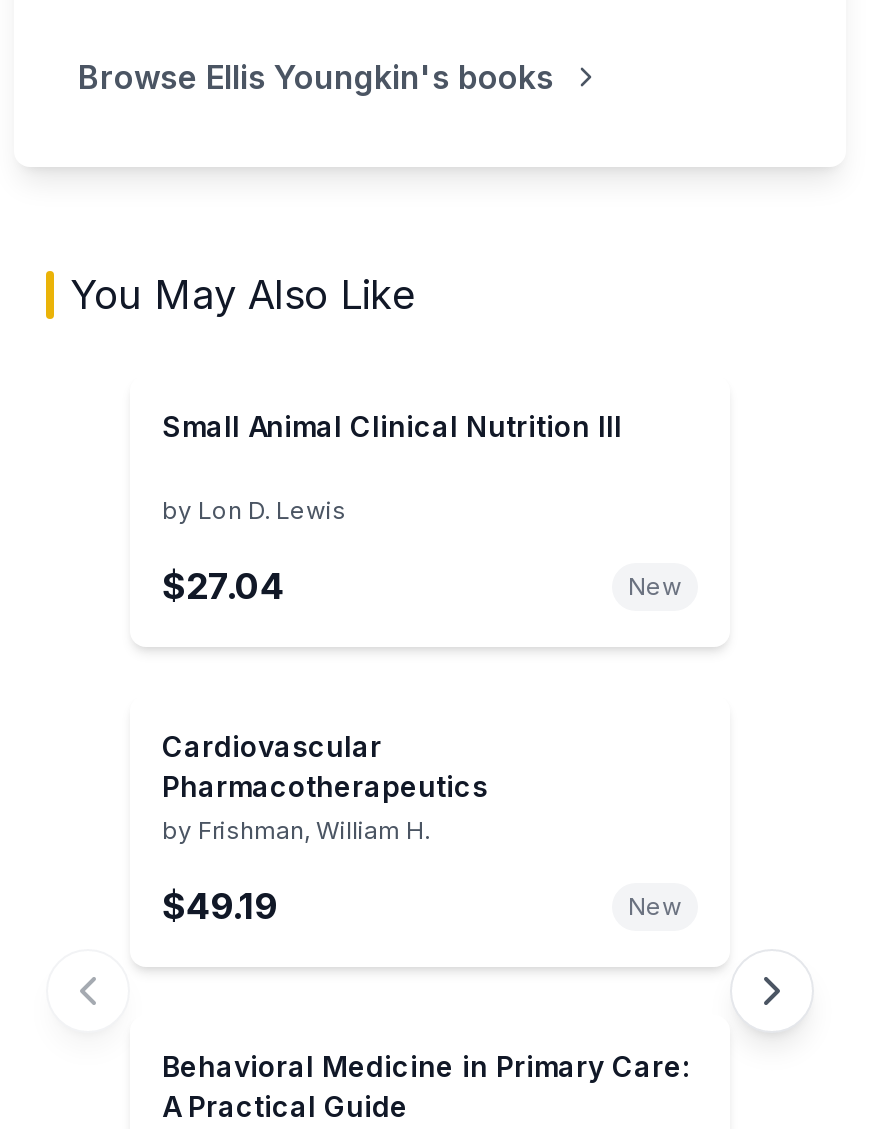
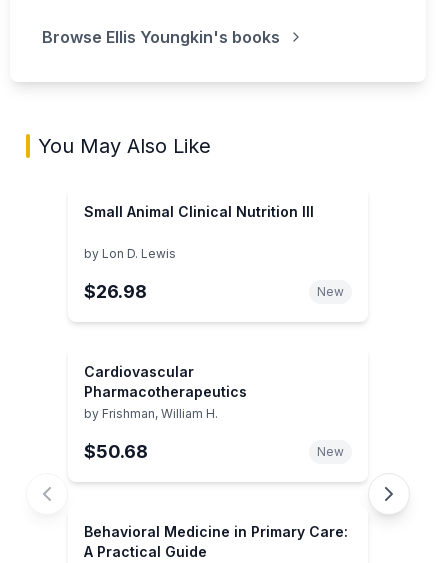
- $27.04
+ $26.98

- $49.19
+ $50.68
